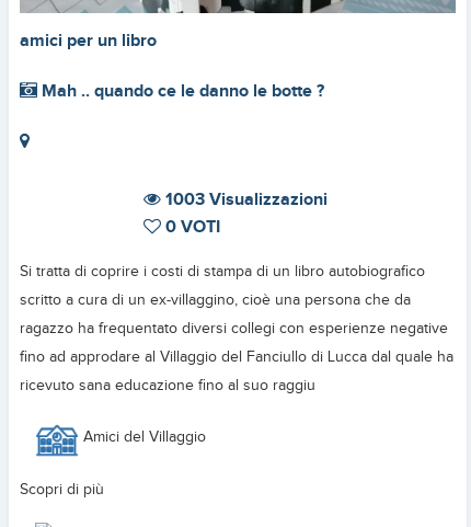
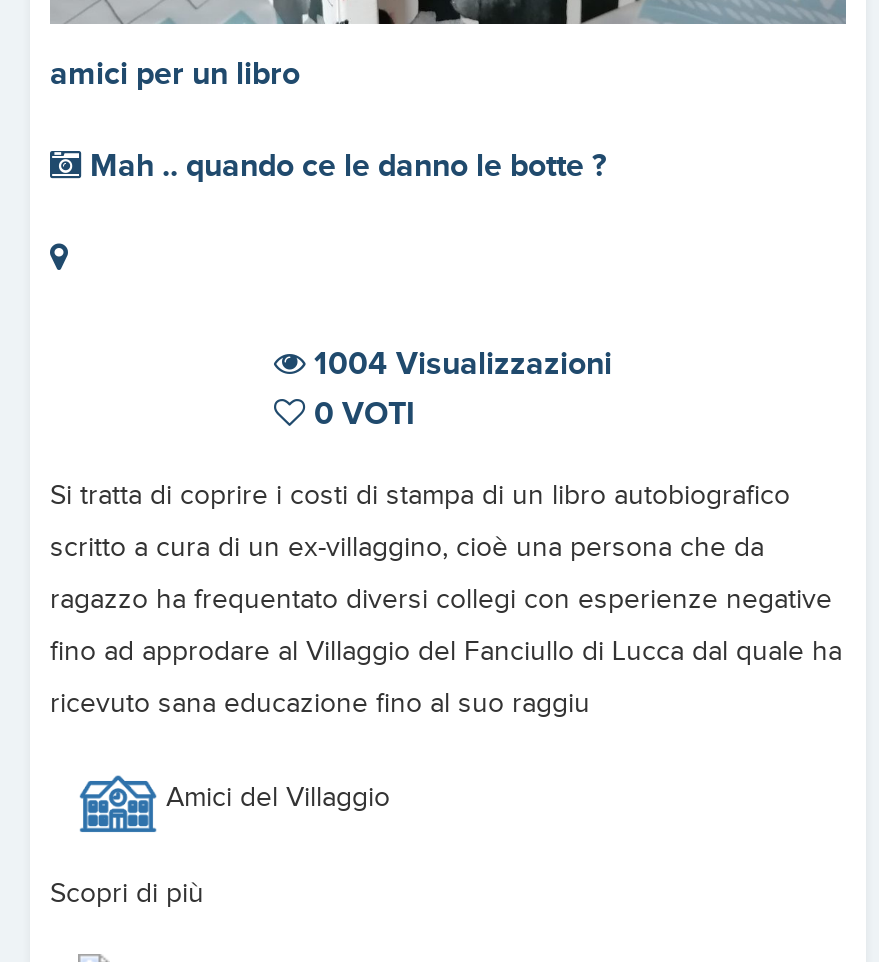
- 1003 Visualizzazioni
+ 1004 Visualizzazioni
